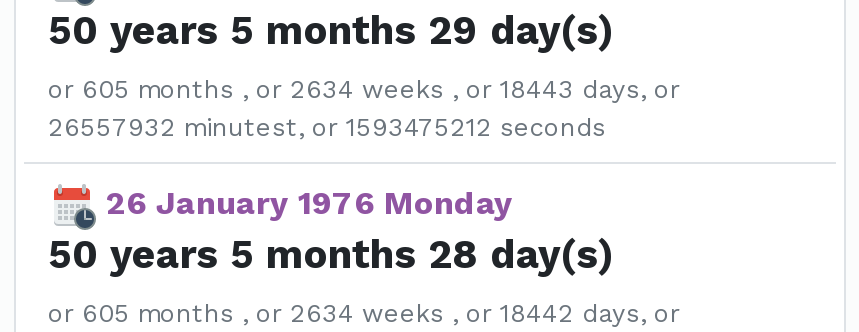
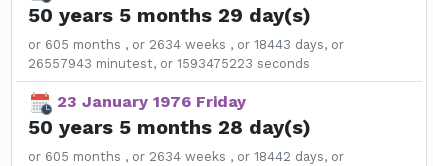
- 26557932 minutest, or 1593475212 seconds
+ 26557943 minutest, or 1593475223 seconds

- 26 January 1976 Monday
+ 23 January 1976 Friday
